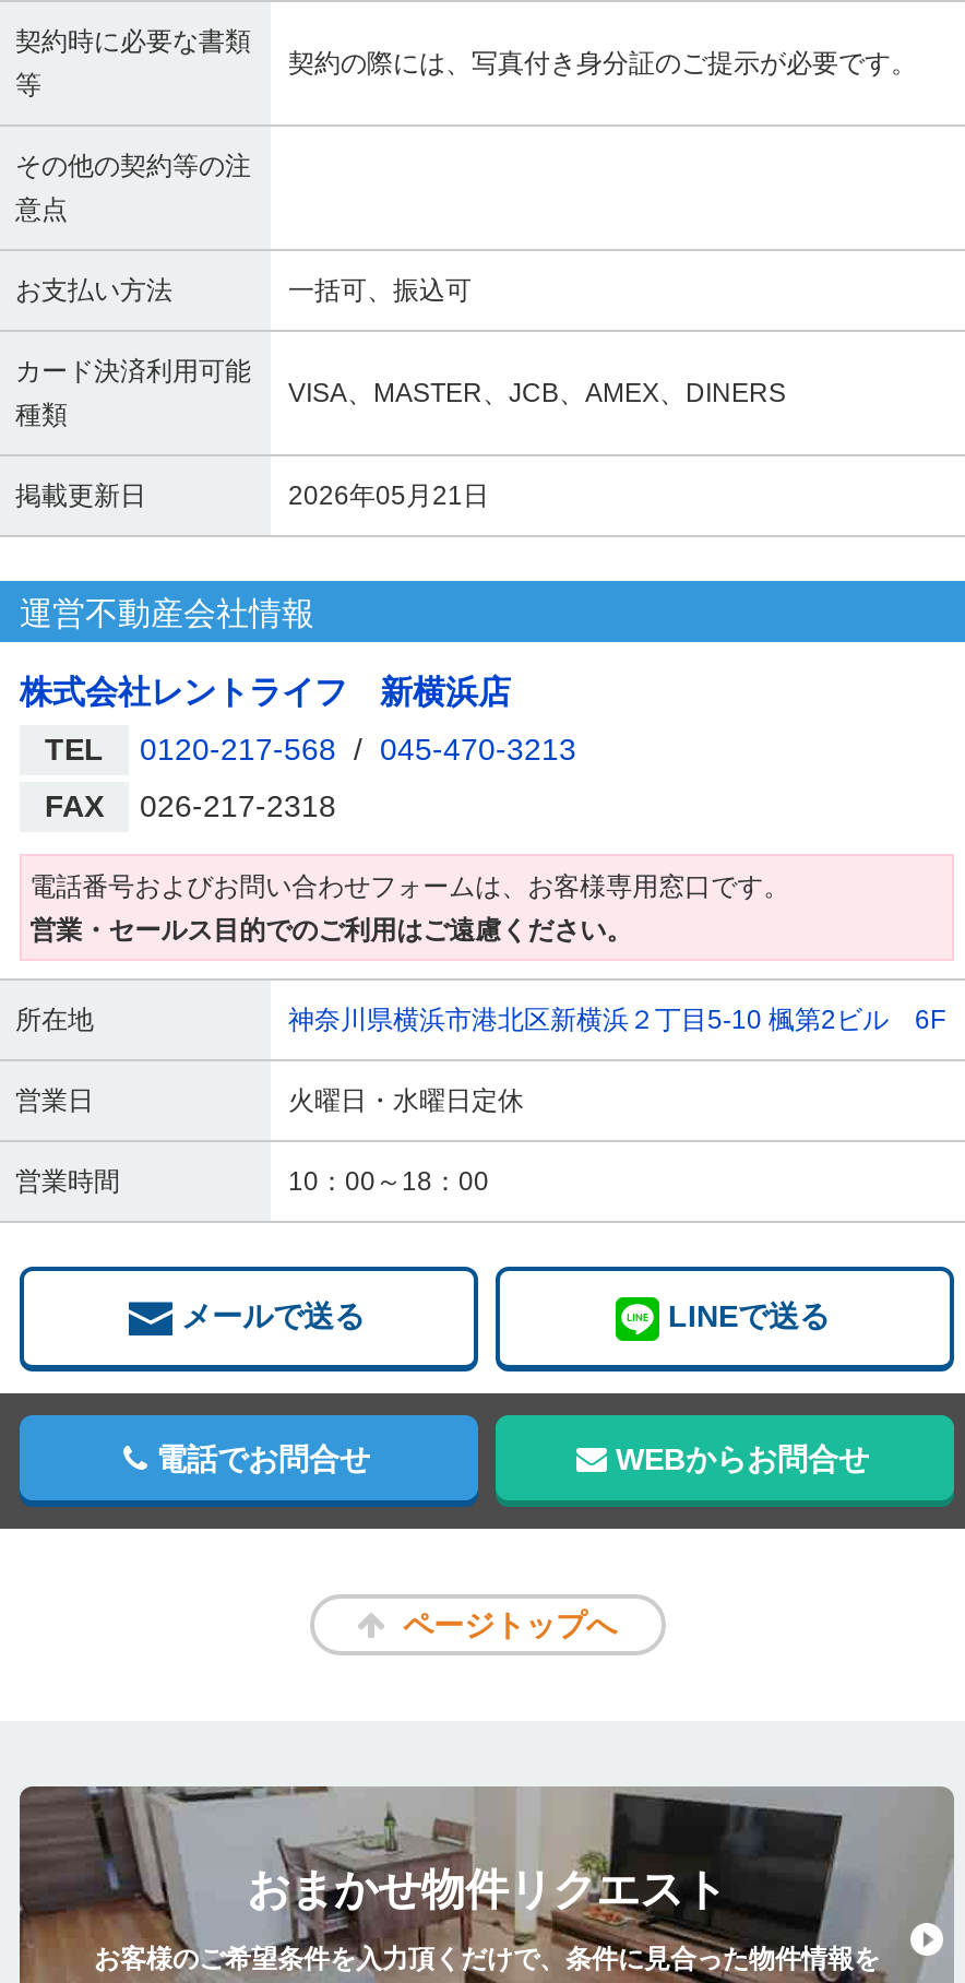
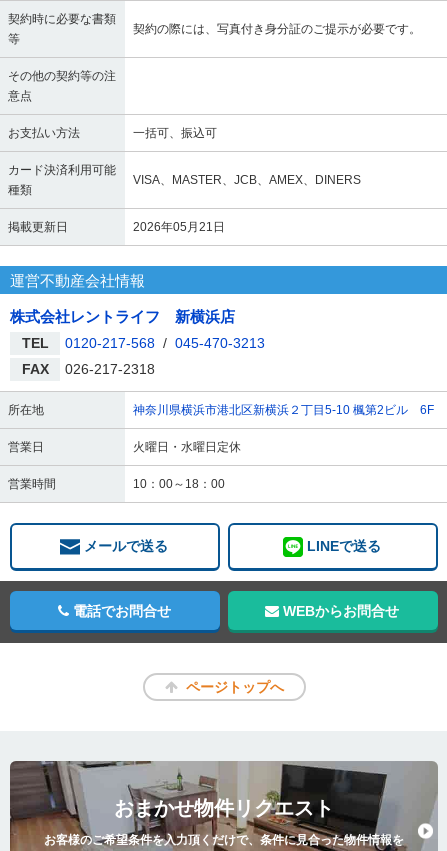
- 電話番号およびお問い合わせフォームは、お客様専用窓口です。
- 営業・セールス目的でのご利用はご遠慮ください。
